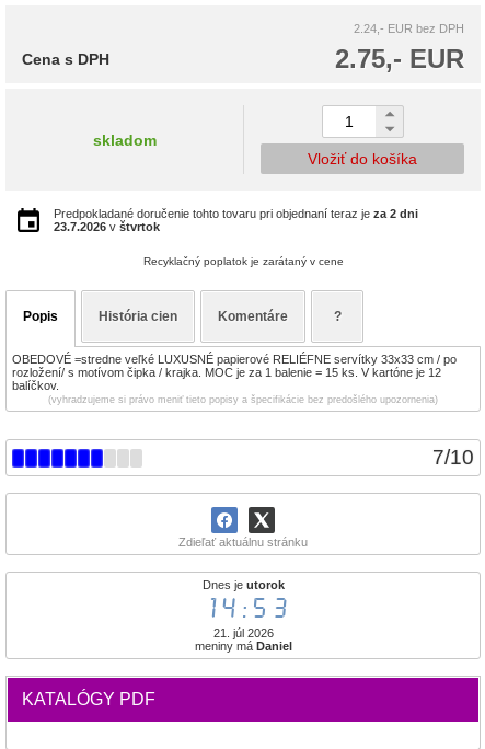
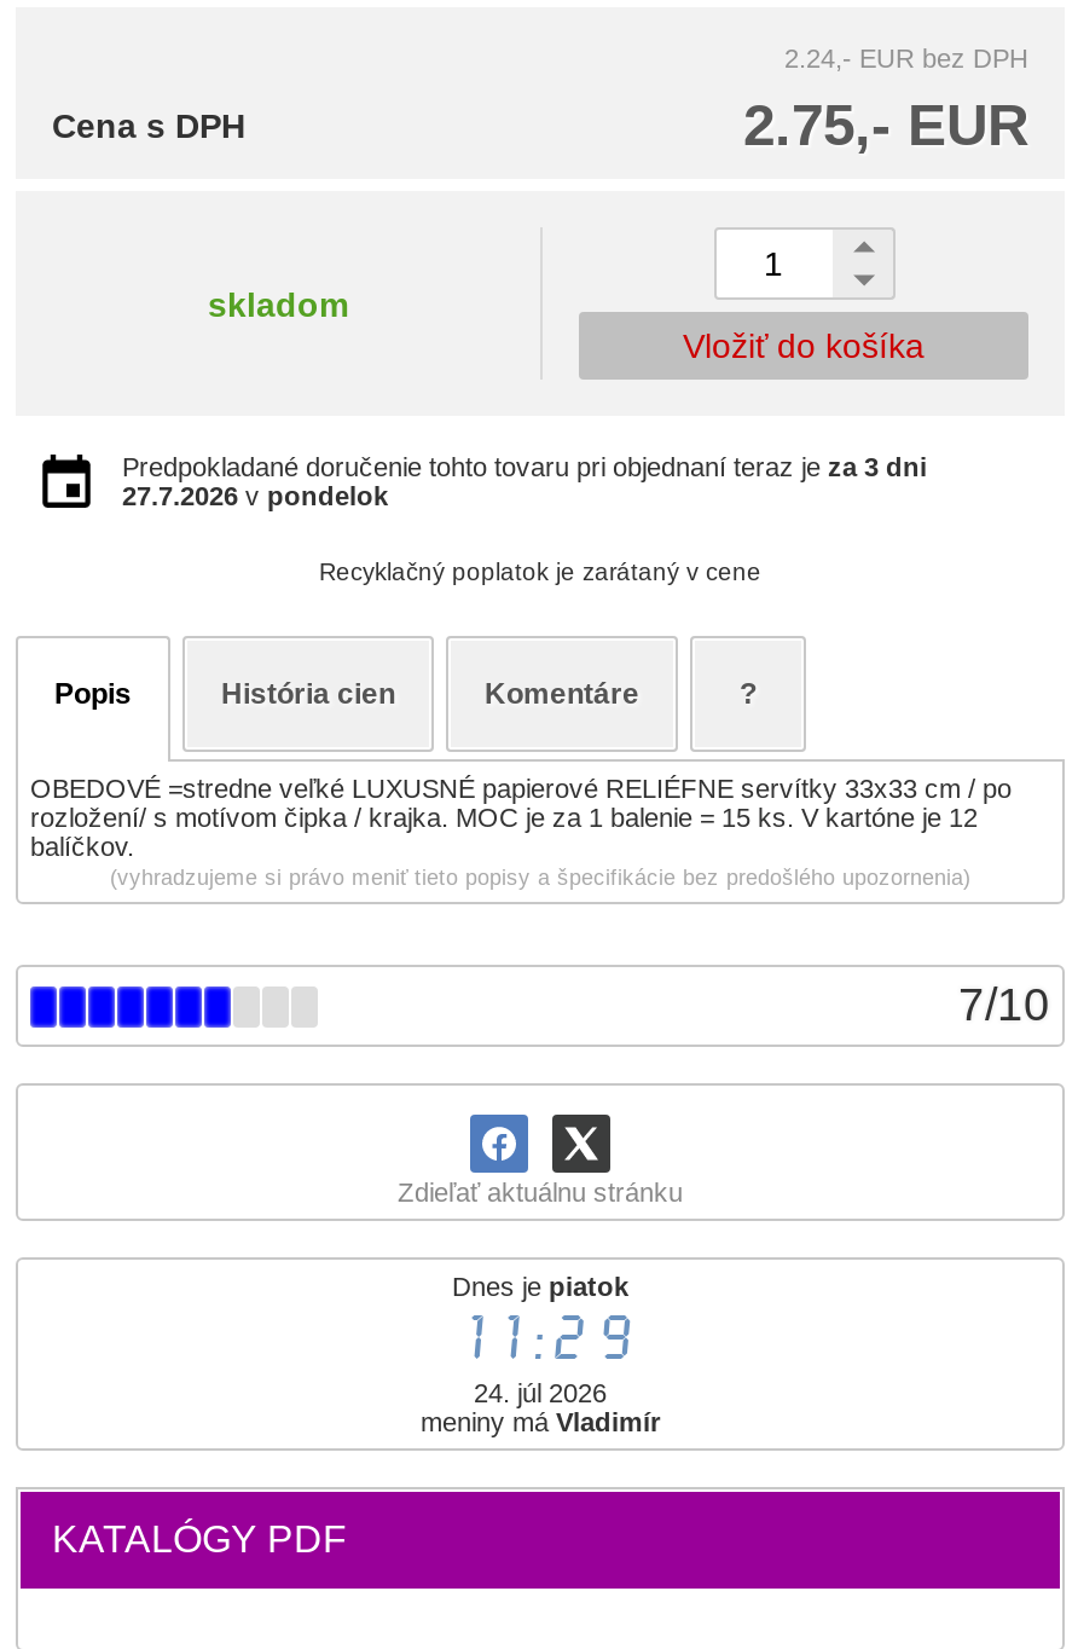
- Predpokladané doručenie tohto tovaru pri objednaní teraz je za 2 dni
+ Predpokladané doručenie tohto tovaru pri objednaní teraz je za 3 dni

- 23.7.2026 v štvrtok
+ 27.7.2026 v pondelok

- Dnes je utorok
+ Dnes je piatok

- 14:53
+ 11:29

- 21. júl 2026
+ 24. júl 2026

- meniny má Daniel
+ meniny má Vladimír
